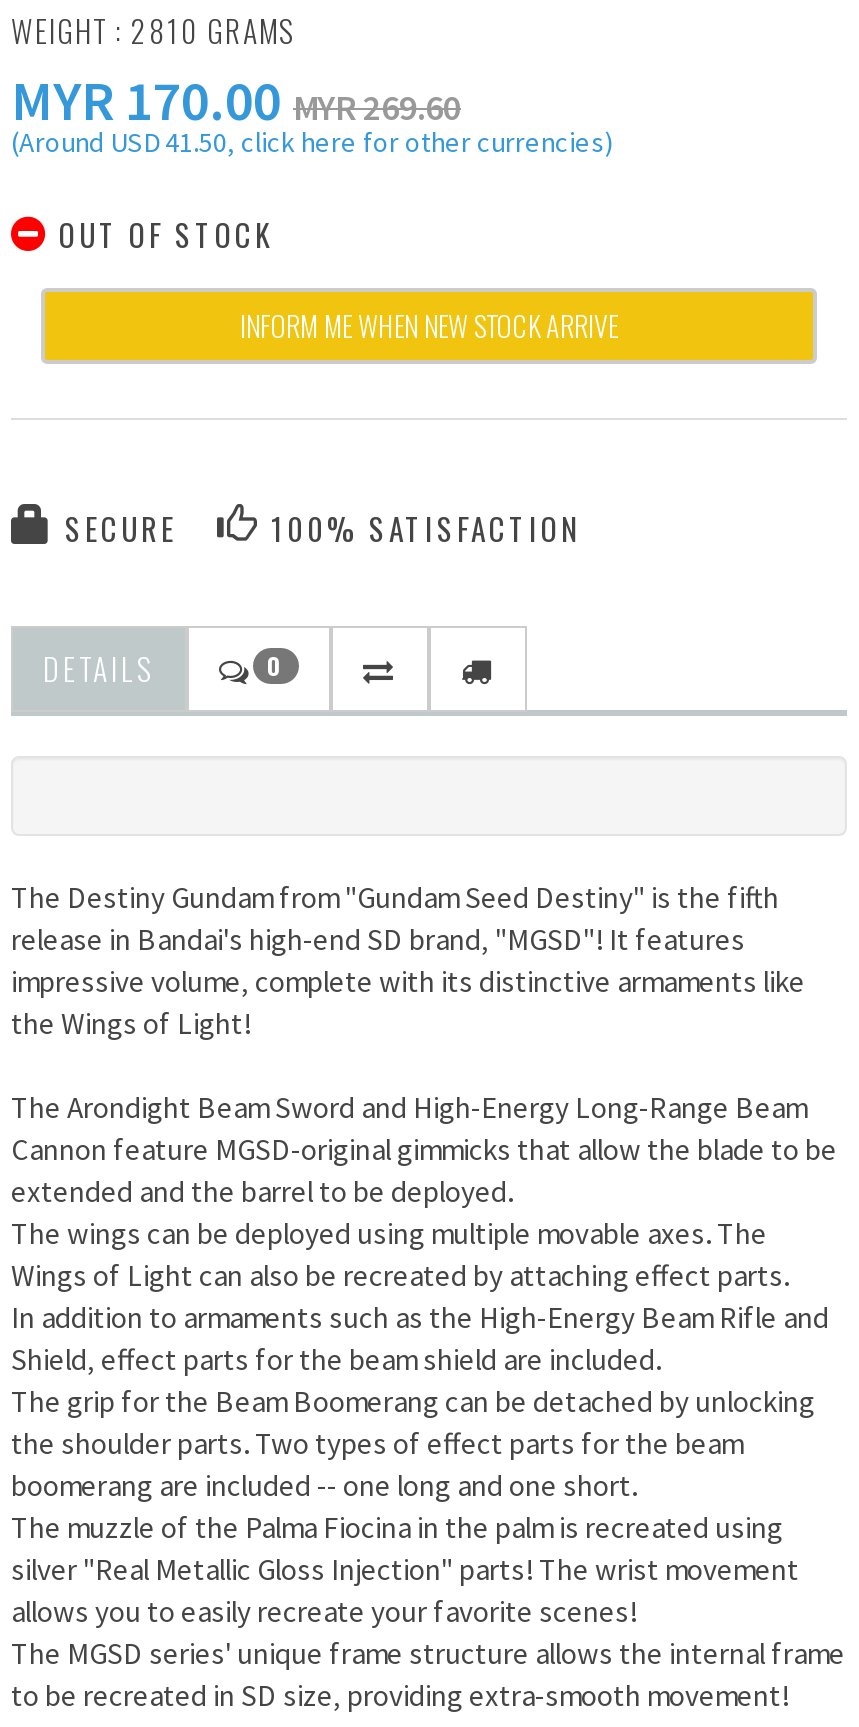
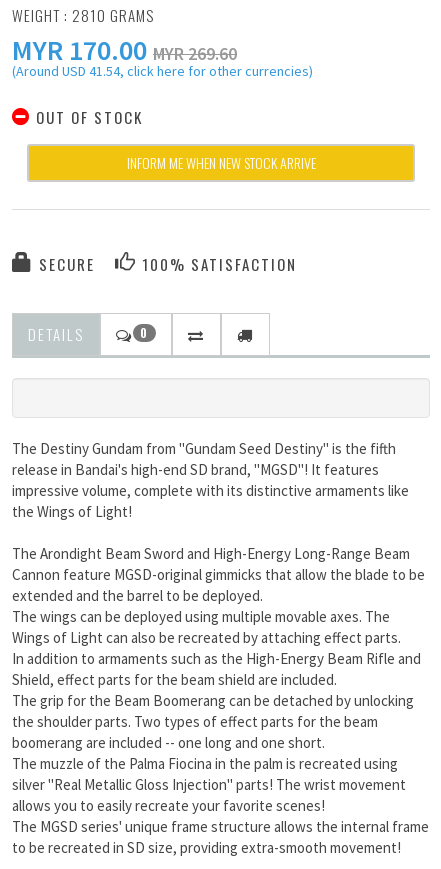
- (Around USD 41.50, click here for other currencies)
+ (Around USD 41.54, click here for other currencies)
